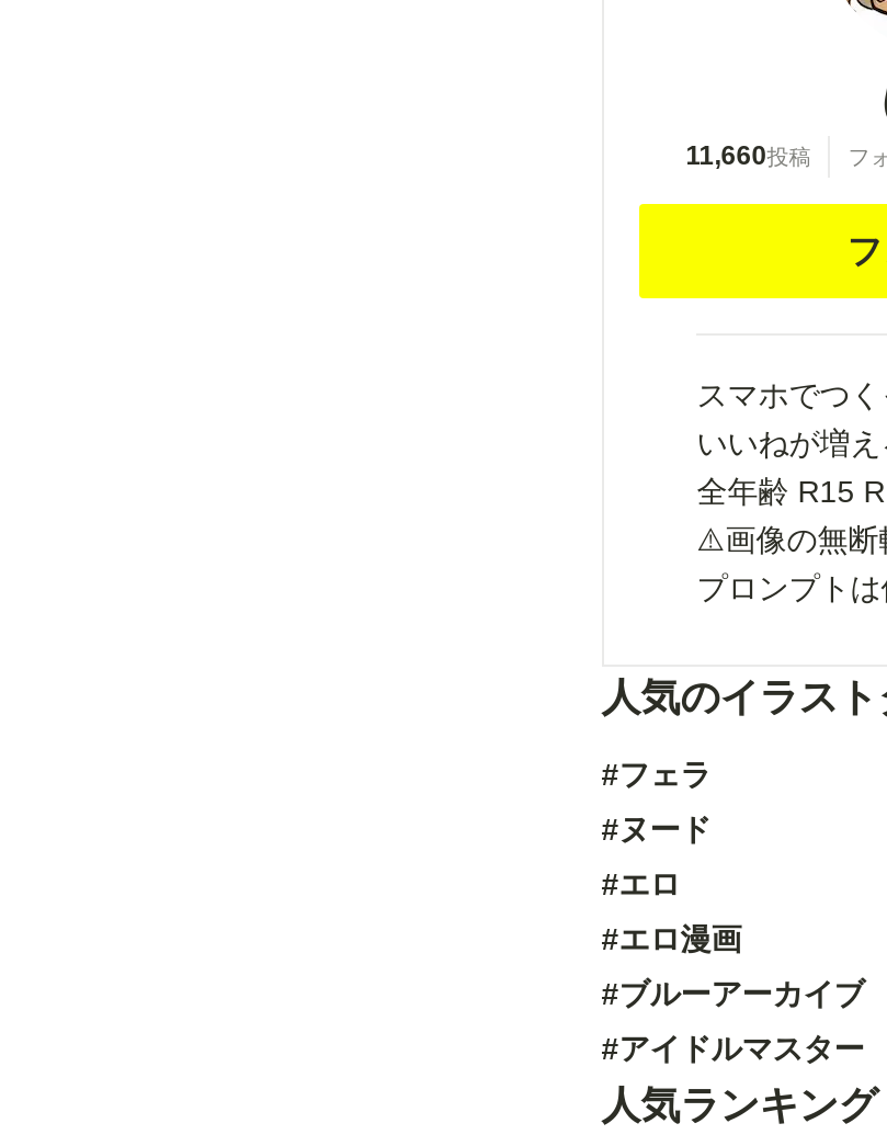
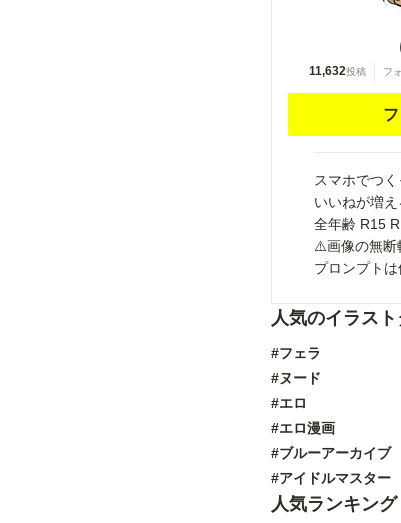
- 11,660投稿
+ 11,632投稿
